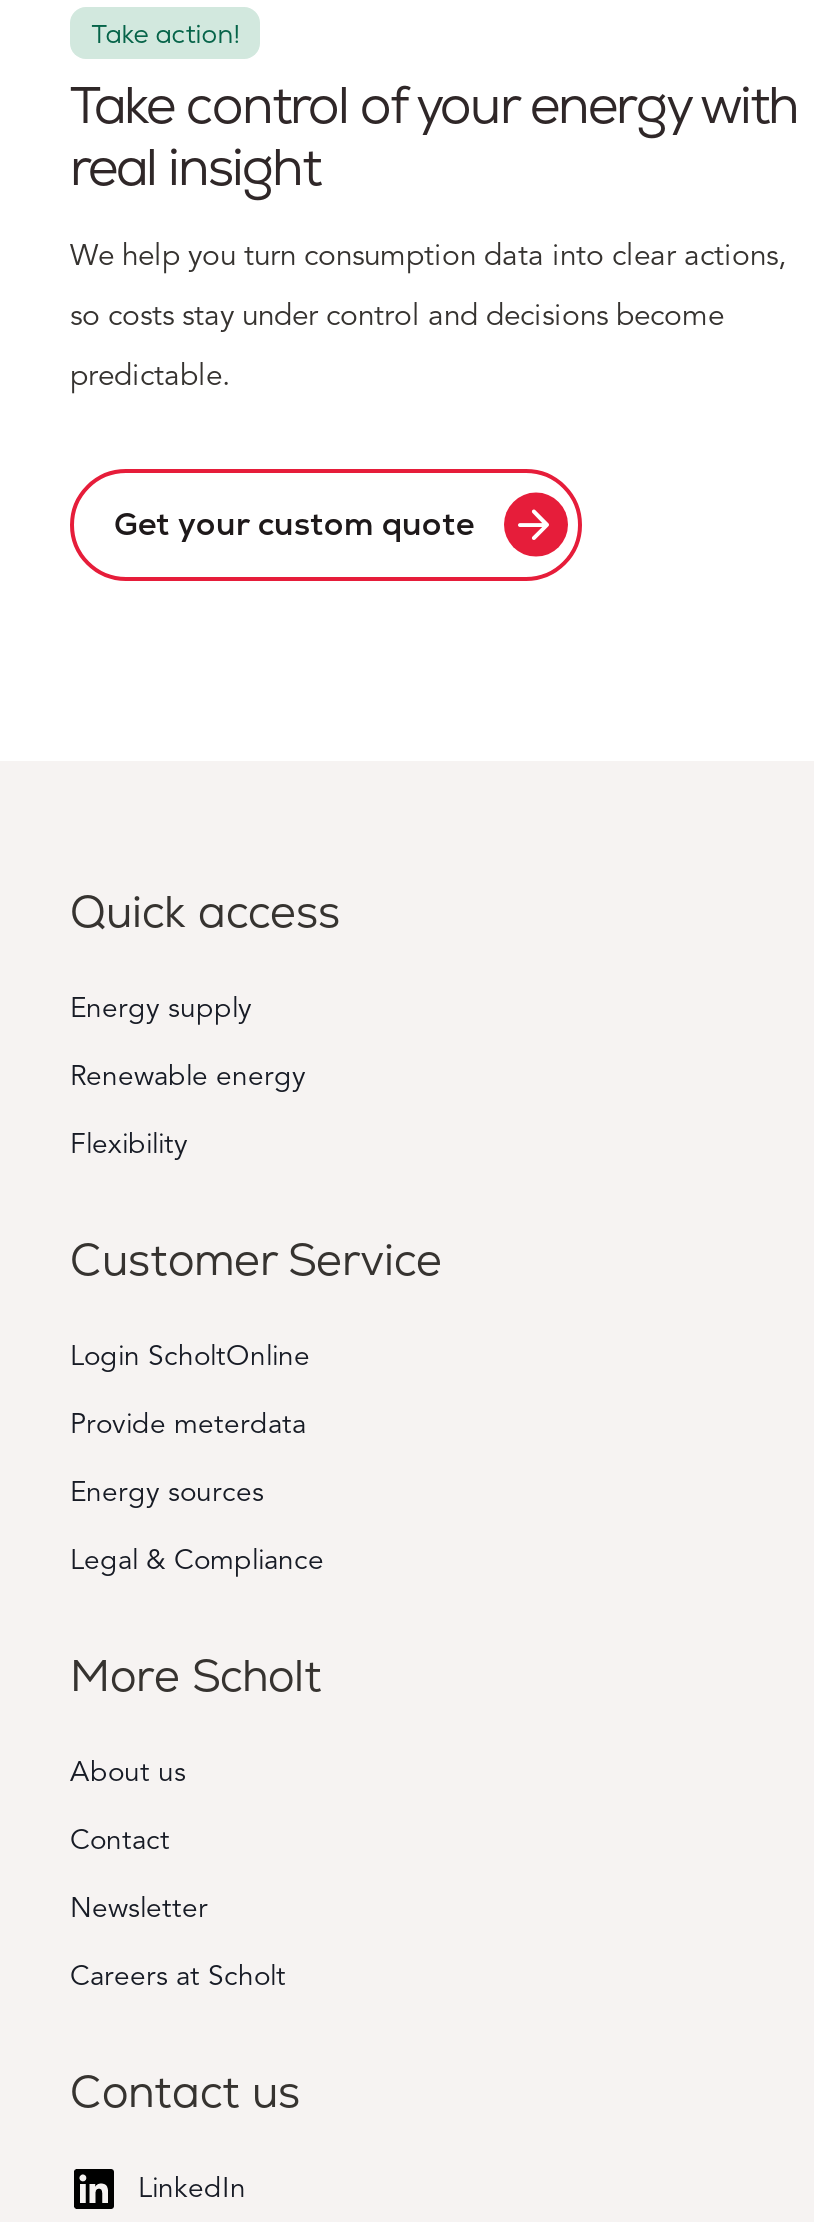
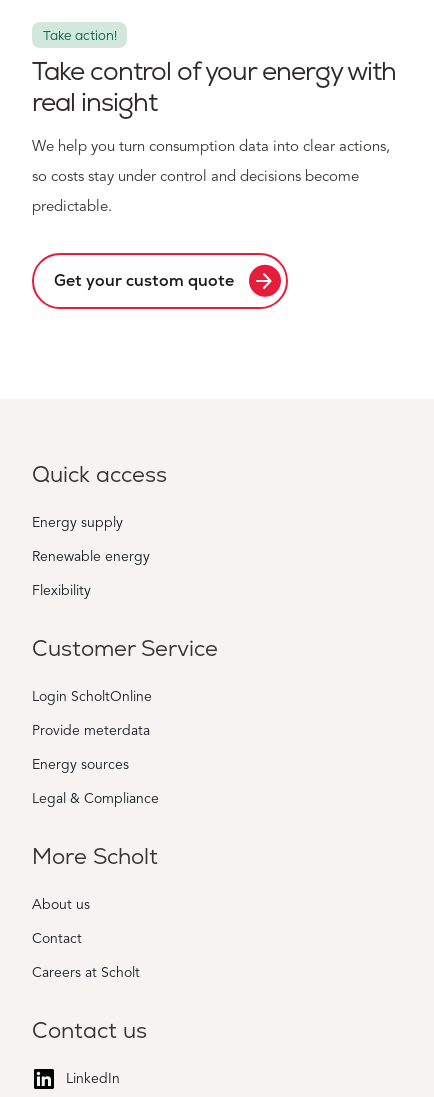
- Newsletter
